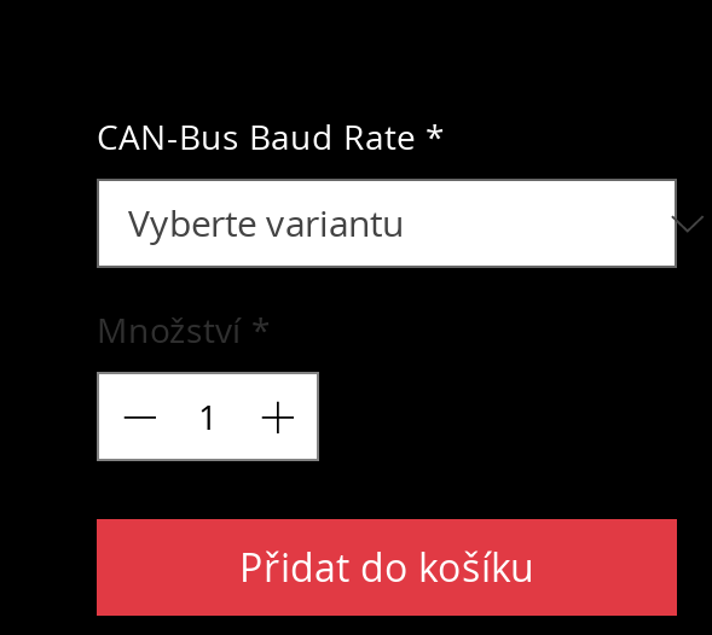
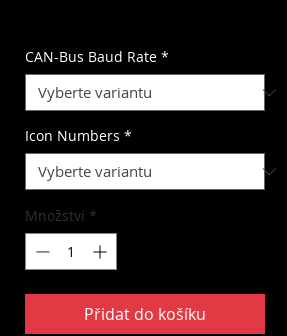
+ Icon Numbers *
